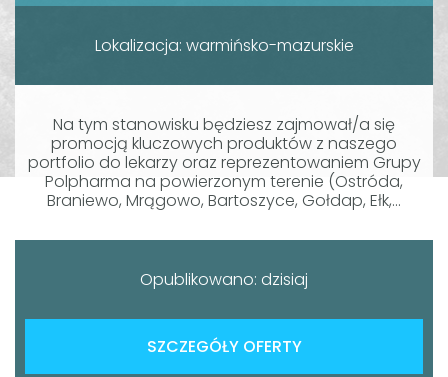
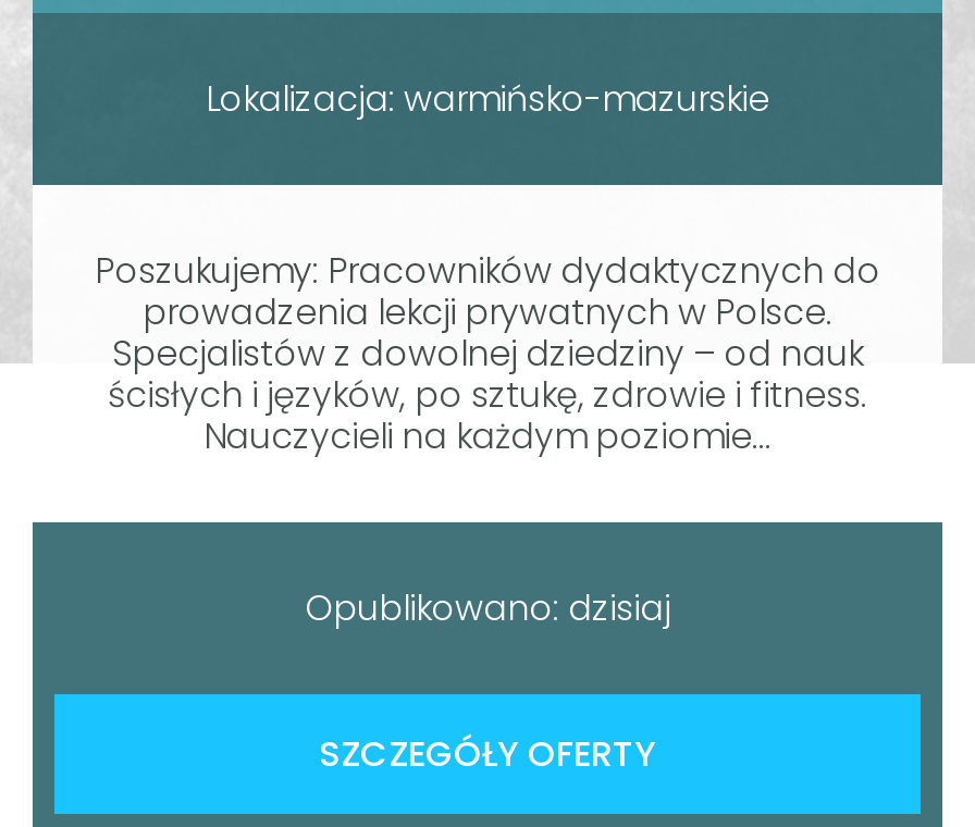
- Na tym stanowisku będziesz zajmował/a się
- promocją kluczowych produktów z naszego
- portfolio do lekarzy oraz reprezentowaniem Grupy
- Polpharma na powierzonym terenie (Ostróda,
- Braniewo, Mrągowo, Bartoszyce, Gołdap, Ełk,...
+ Poszukujemy: Pracowników dydaktycznych do
+ prowadzenia lekcji prywatnych w Polsce.
+ Specjalistów z dowolnej dziedziny – od nauk
+ ścisłych i języków, po sztukę, zdrowie i fitness.
+ Nauczycieli na każdym poziomie...
